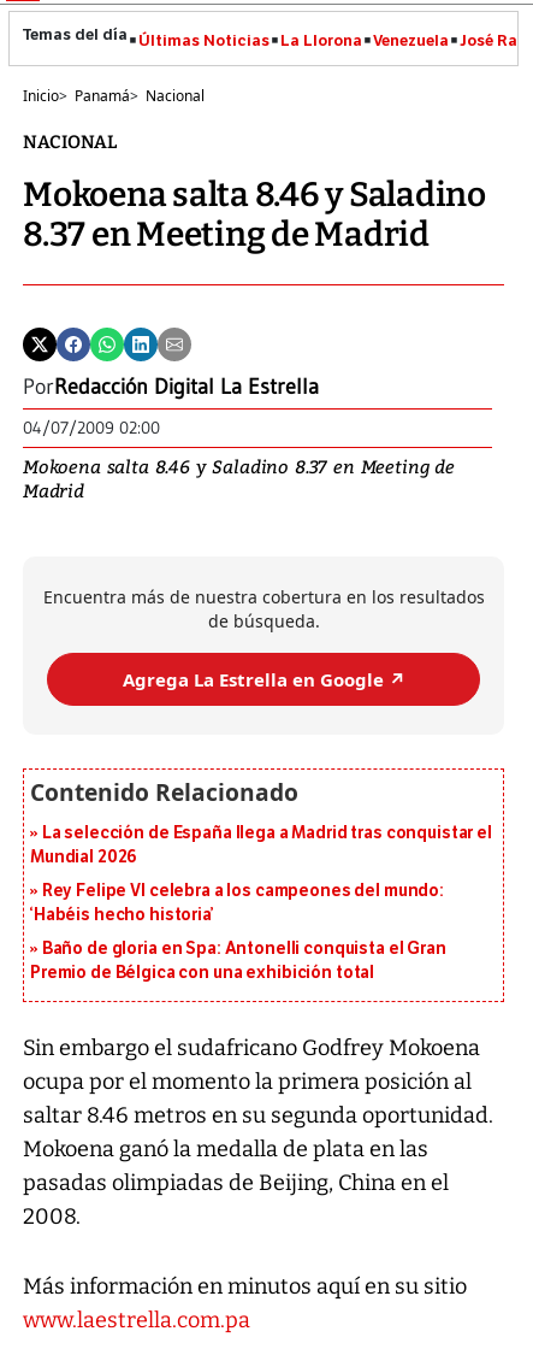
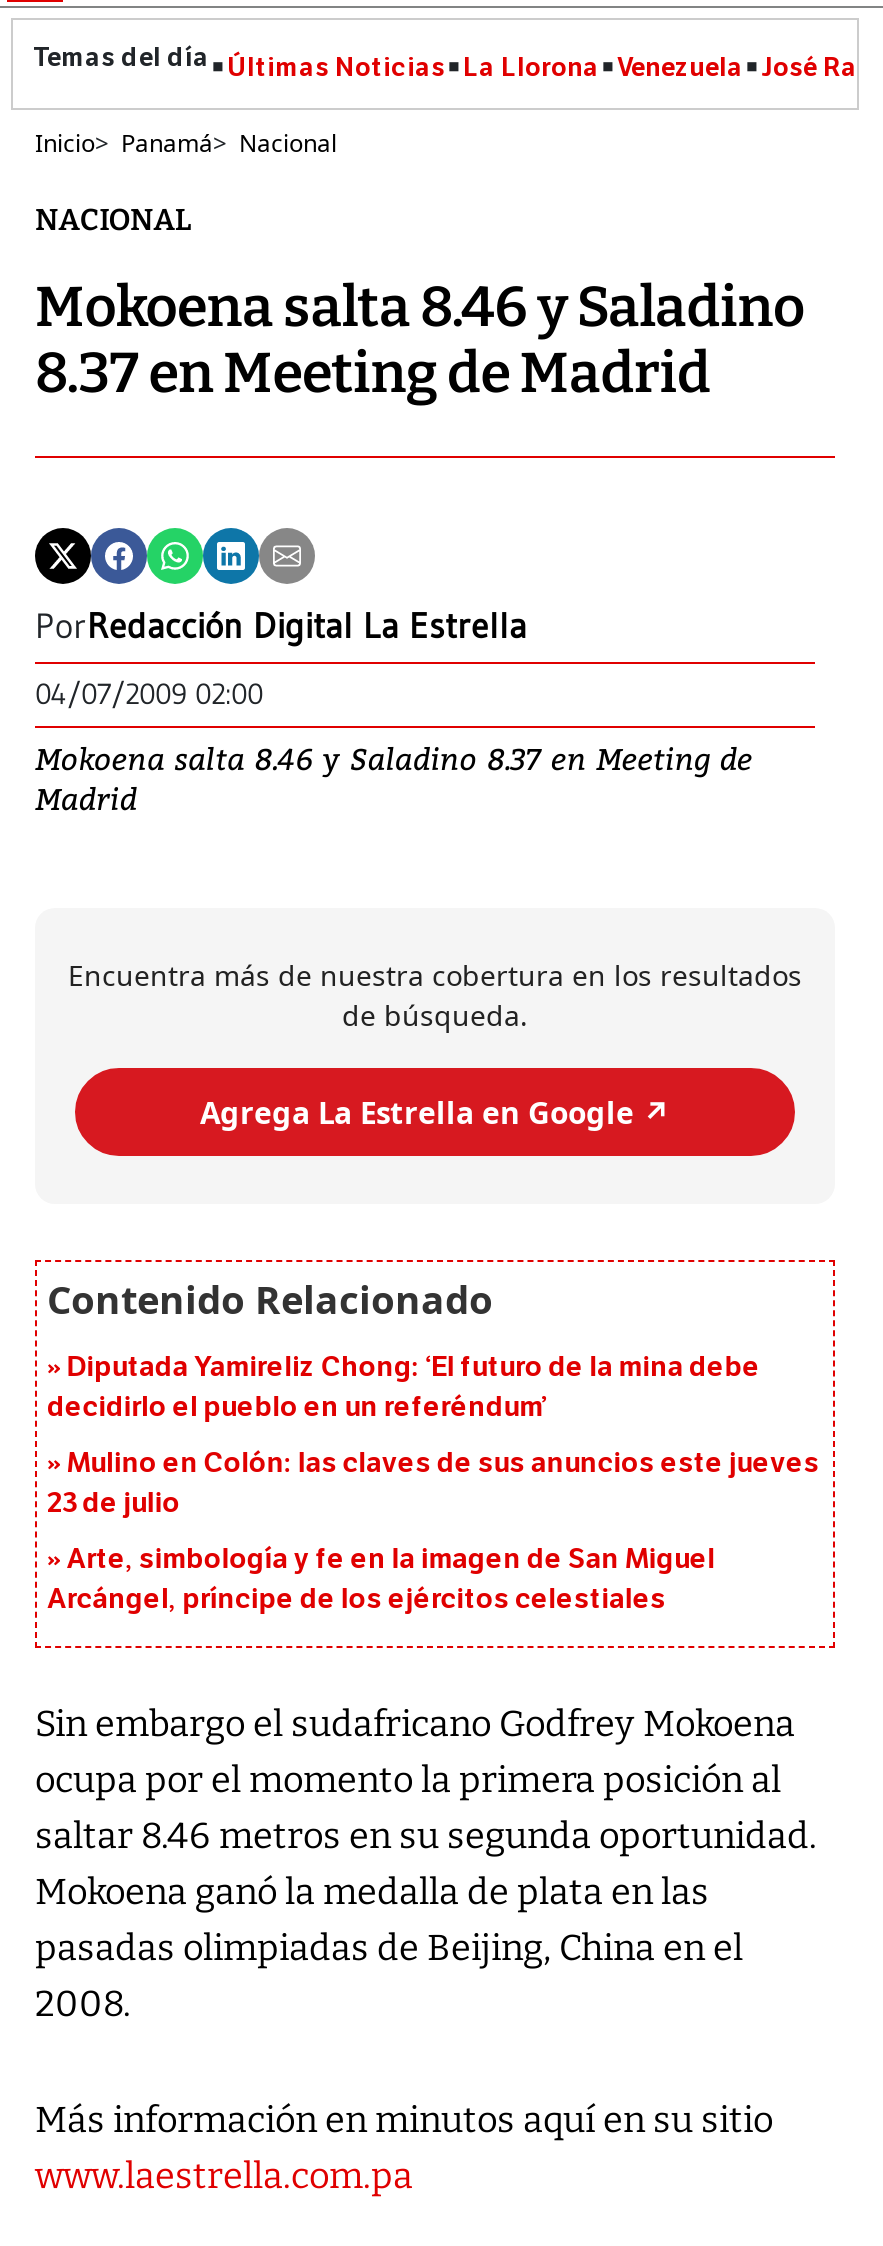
- La selección de España llega a Madrid tras conquistar el
- Mundial 2026
+ Diputada Yamireliz Chong: ‘El futuro de la mina debe
+ decidirlo el pueblo en un referéndum’

- Rey Felipe VI celebra a los campeones del mundo:
- ‘Habéis hecho historia’
+ Mulino en Colón: las claves de sus anuncios este jueves
+ 23 de julio

- Baño de gloria en Spa: Antonelli conquista el Gran
- Premio de Bélgica con una exhibición total
+ Arte, simbología y fe en la imagen de San Miguel
+ Arcángel, príncipe de los ejércitos celestiales
